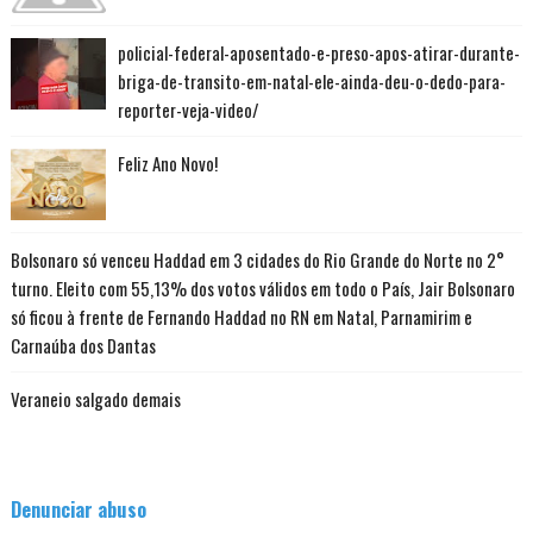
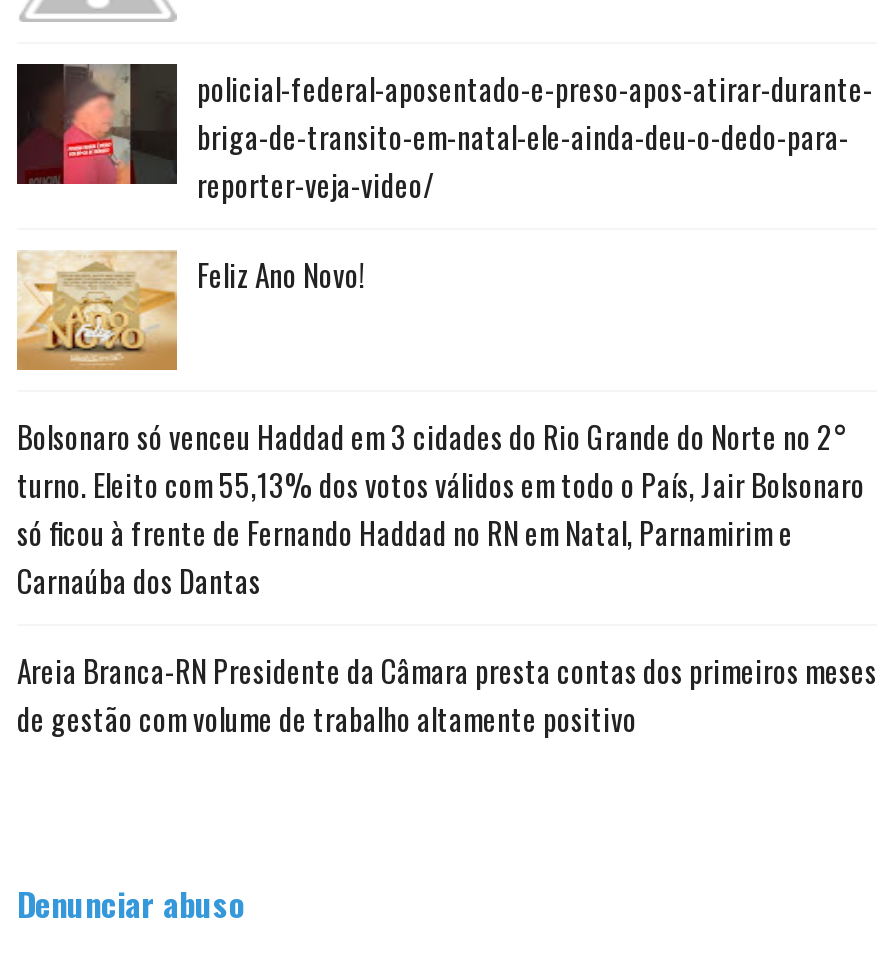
- Veraneio salgado demais
+ Areia Branca-RN Presidente da Câmara presta contas dos primeiros meses
+ de gestão com volume de trabalho altamente positivo
